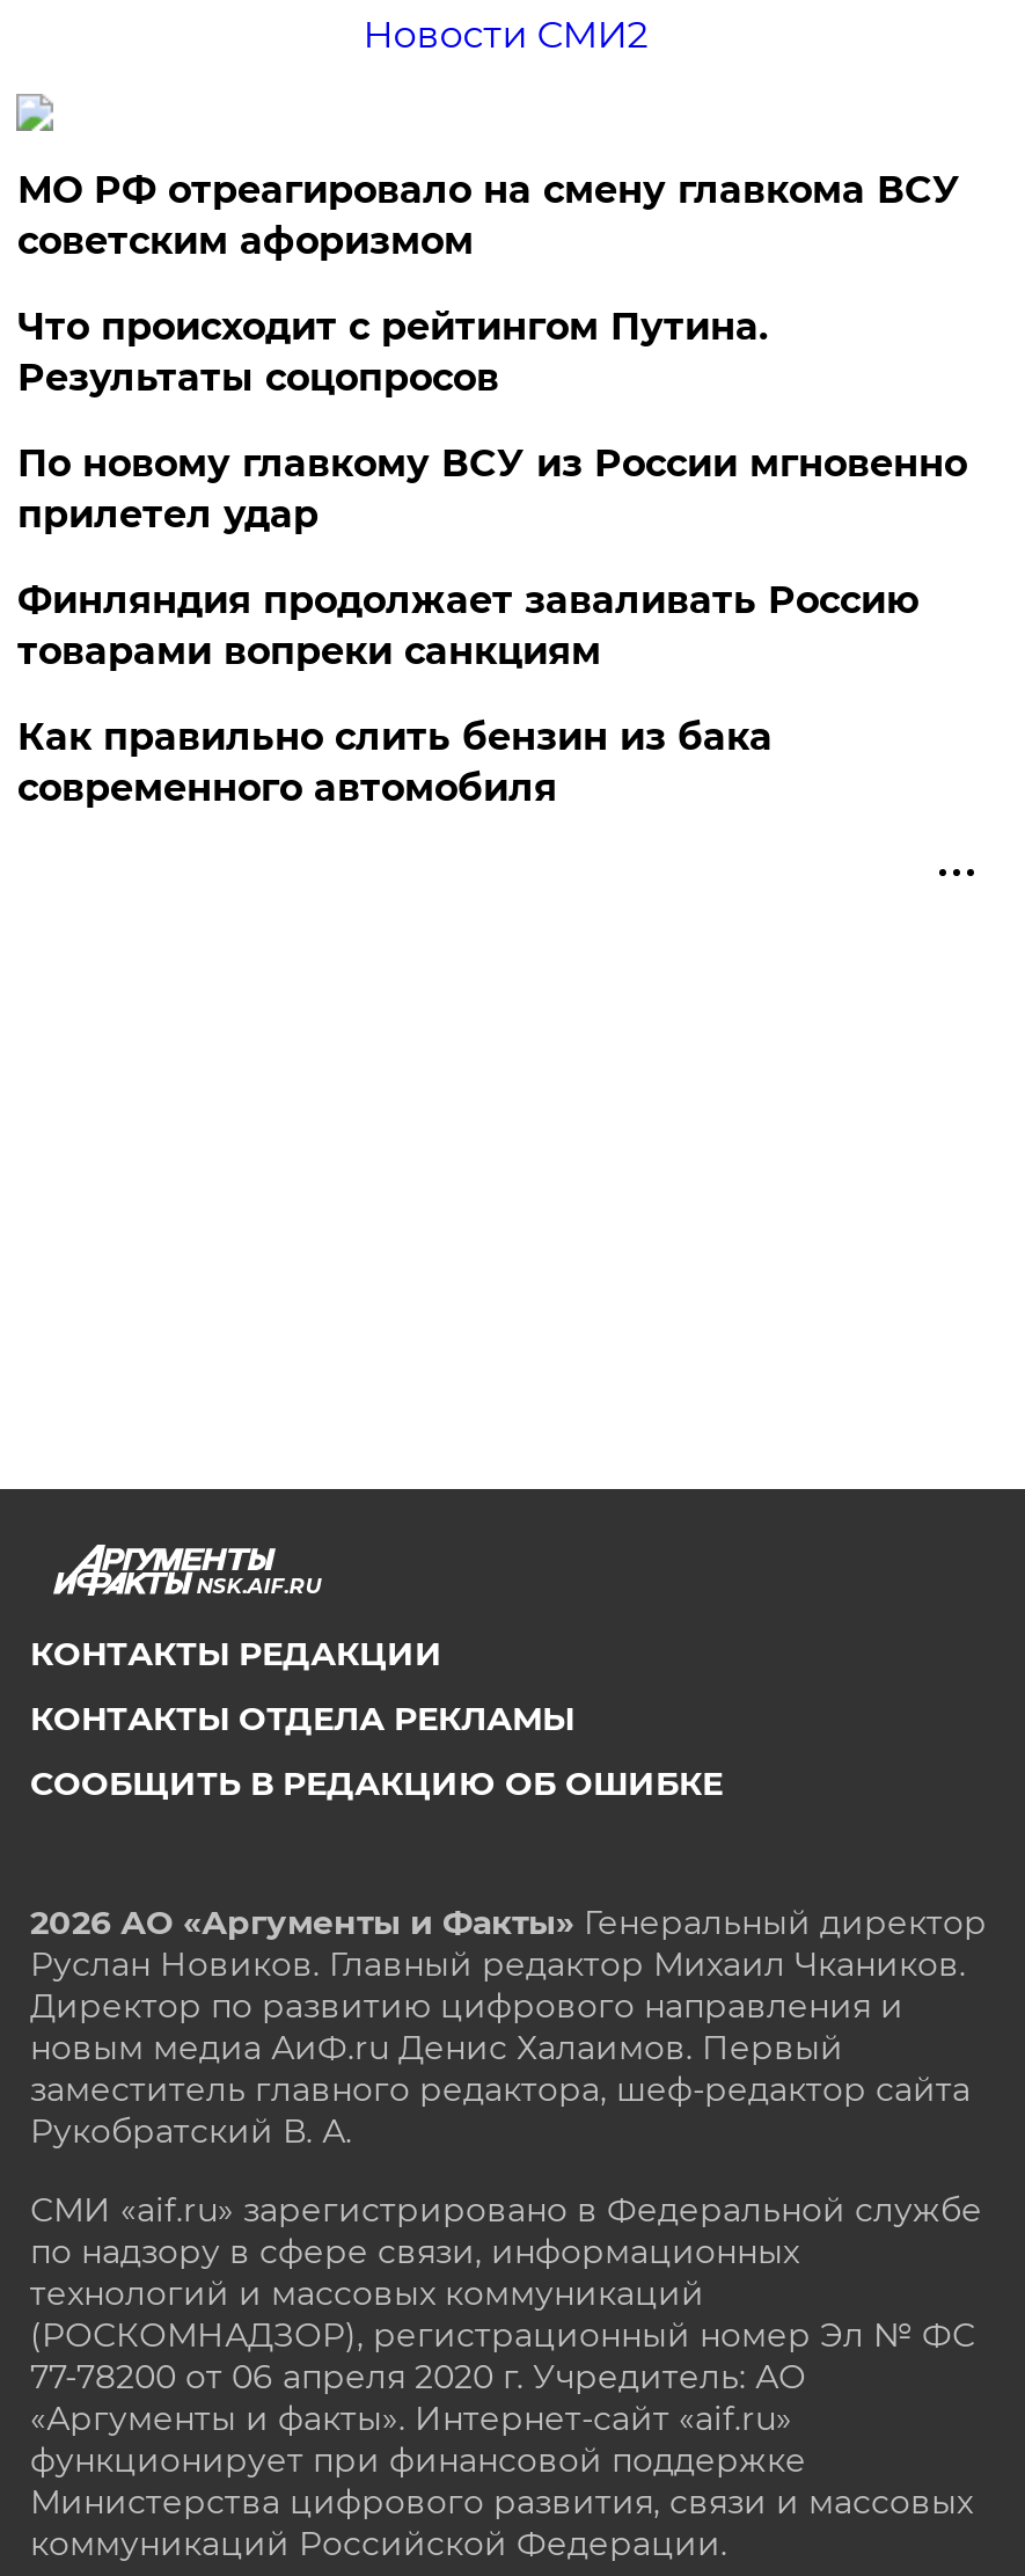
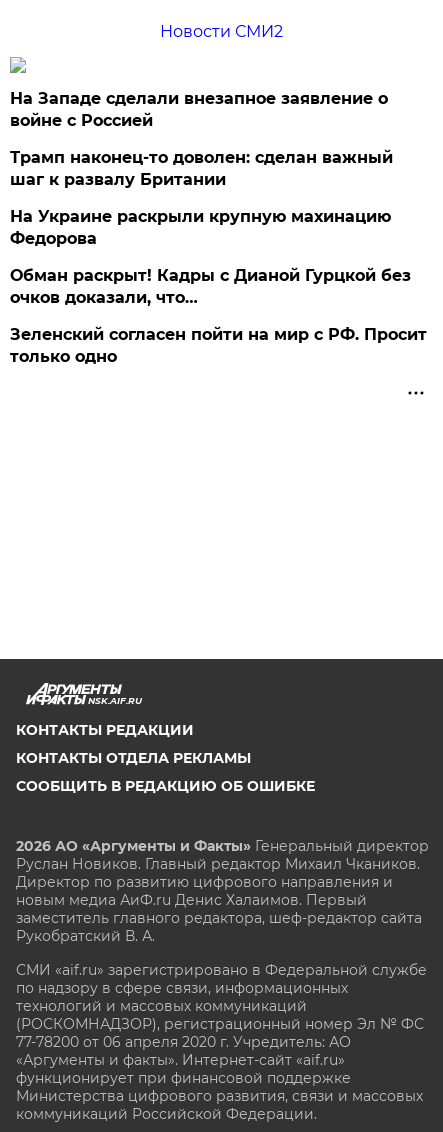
- МО РФ отреагировало на смену главкома ВСУ
- советским афоризмом
+ На Западе сделали внезапное заявление о
+ войне с Россией

- Что происходит с рейтингом Путина.
- Результаты соцопросов
+ Трамп наконец-то доволен: сделан важный
+ шаг к развалу Британии

- По новому главкому ВСУ из России мгновенно
- прилетел удар
+ На Украине раскрыли крупную махинацию
+ Федорова

- Финляндия продолжает заваливать Россию
- товарами вопреки санкциям
+ Обман раскрыт! Кадры с Дианой Гурцкой без
+ очков доказали, что…

- Как правильно слить бензин из бака
- современного автомобиля
+ Зеленский согласен пойти на мир с РФ. Просит
+ только одно
